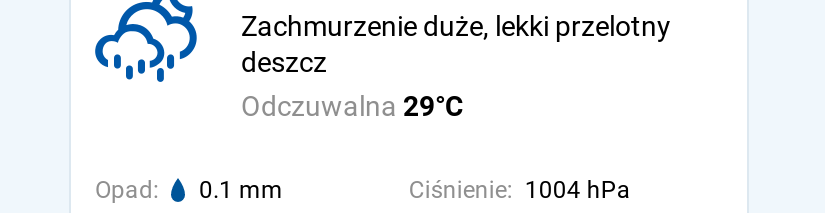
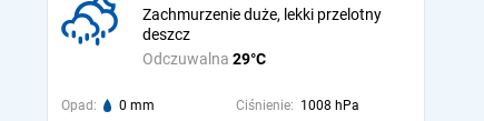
- Opad: 0.1 mm
+ Opad: 0 mm

- Ciśnienie: 1004 hPa
+ Ciśnienie: 1008 hPa
